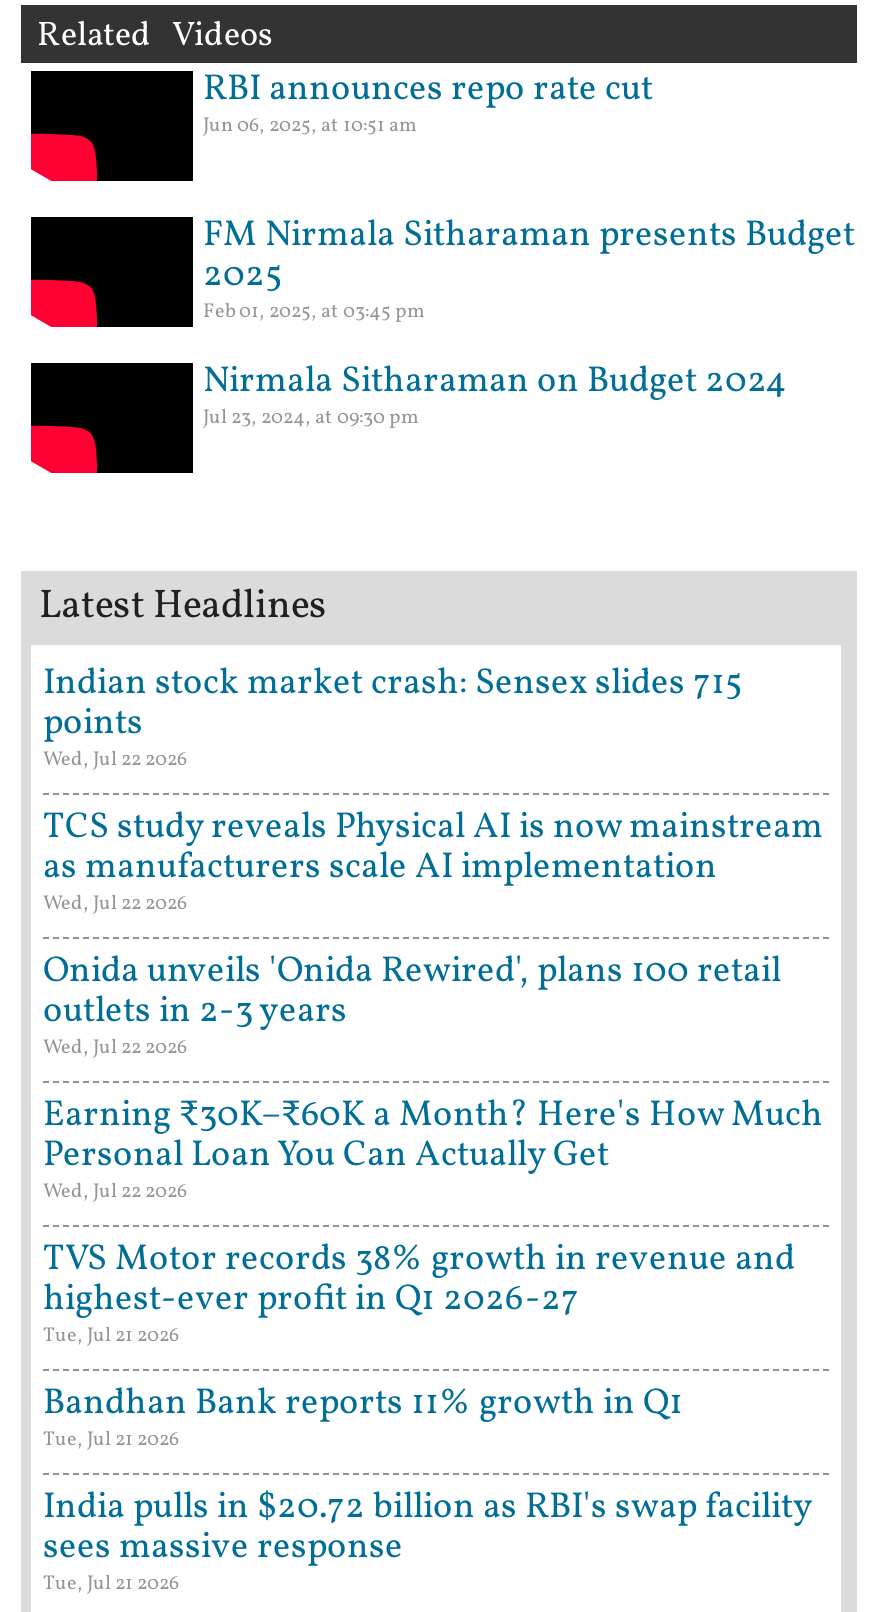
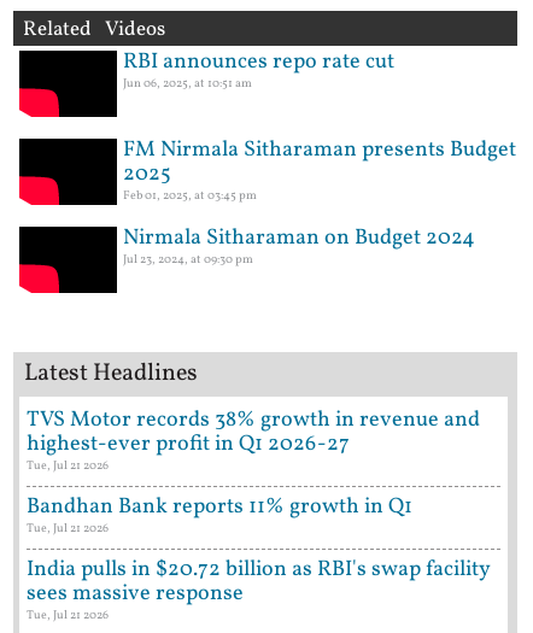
- Indian stock market crash: Sensex slides 715
- points
- Wed, Jul 22 2026
- TCS study reveals Physical AI is now mainstream
- as manufacturers scale AI implementation
- Wed, Jul 22 2026
- Onida unveils 'Onida Rewired', plans 100 retail
- outlets in 2-3 years
- Wed, Jul 22 2026
- Earning ₹30K–₹60K a Month? Here's How Much
- Personal Loan You Can Actually Get
- Wed, Jul 22 2026
